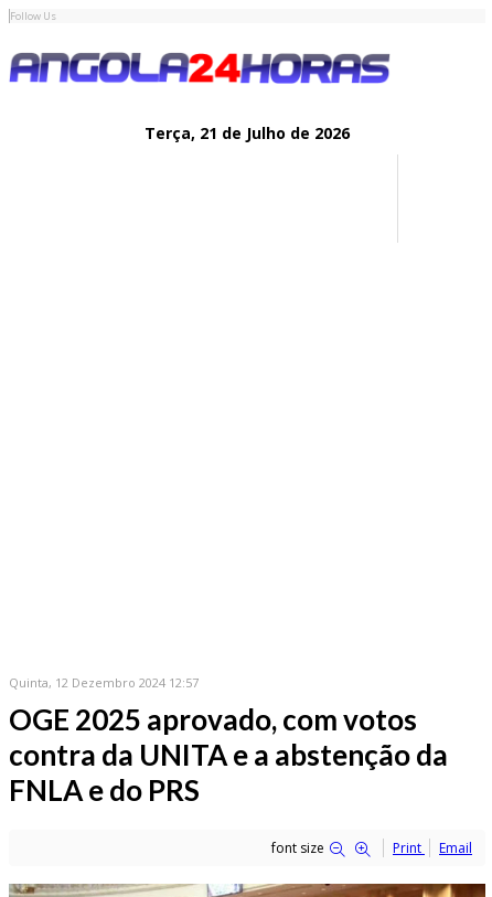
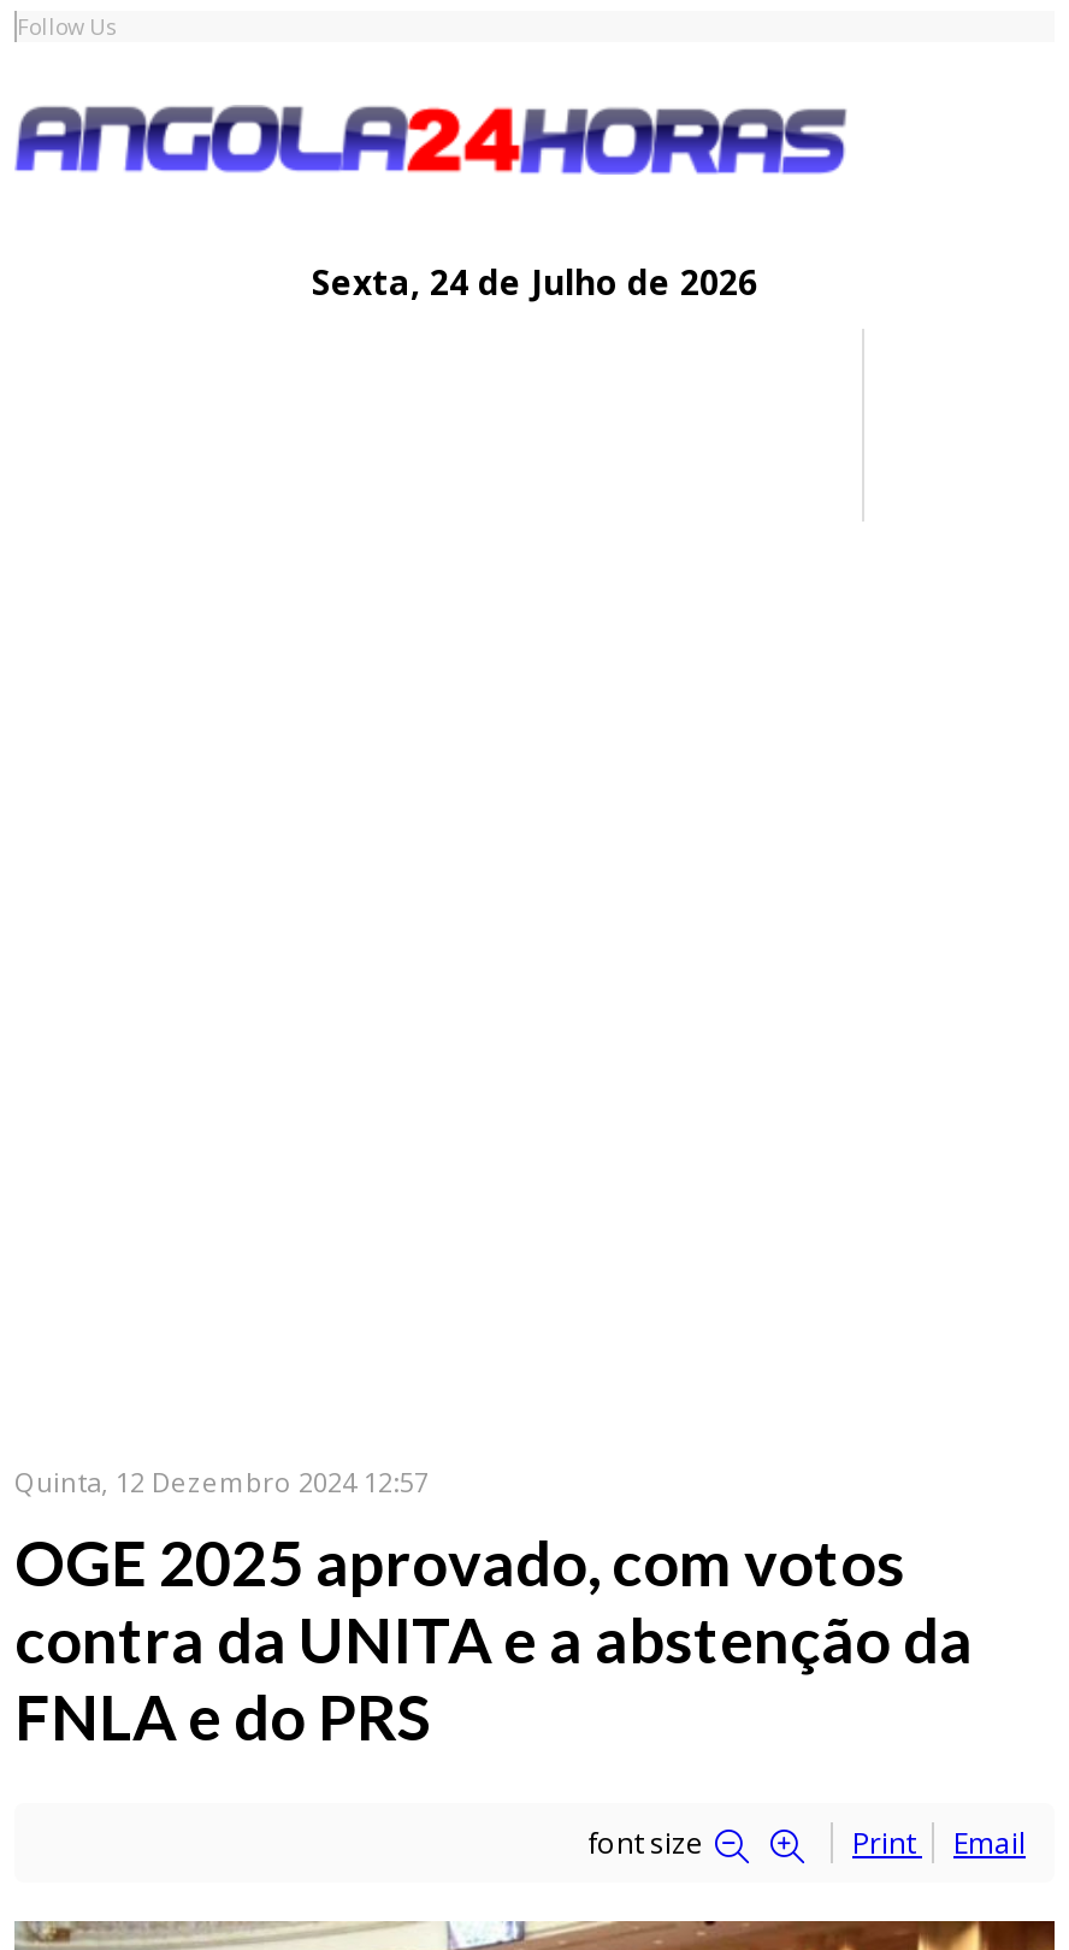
- Terça, 21 de Julho de 2026
+ Sexta, 24 de Julho de 2026
